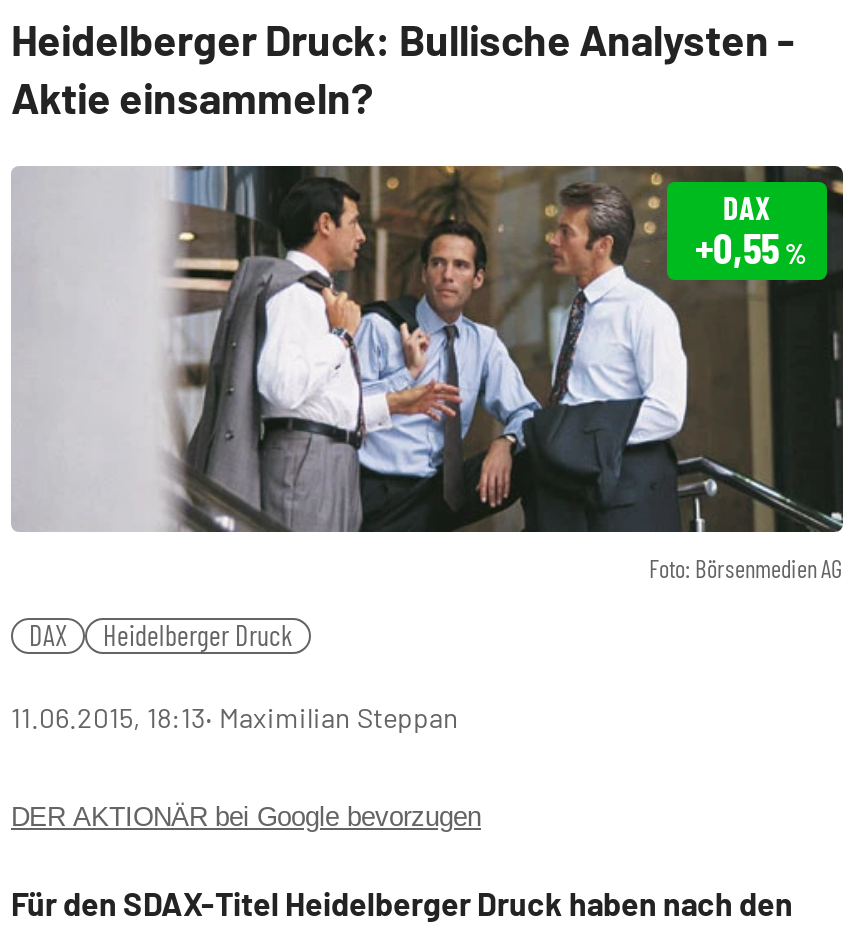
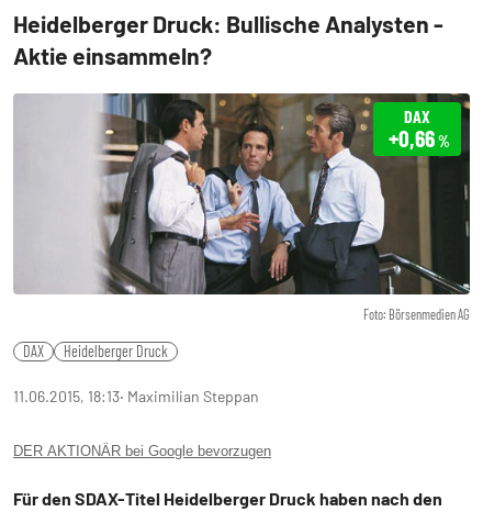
- +0,55 %
+ +0,66 %
